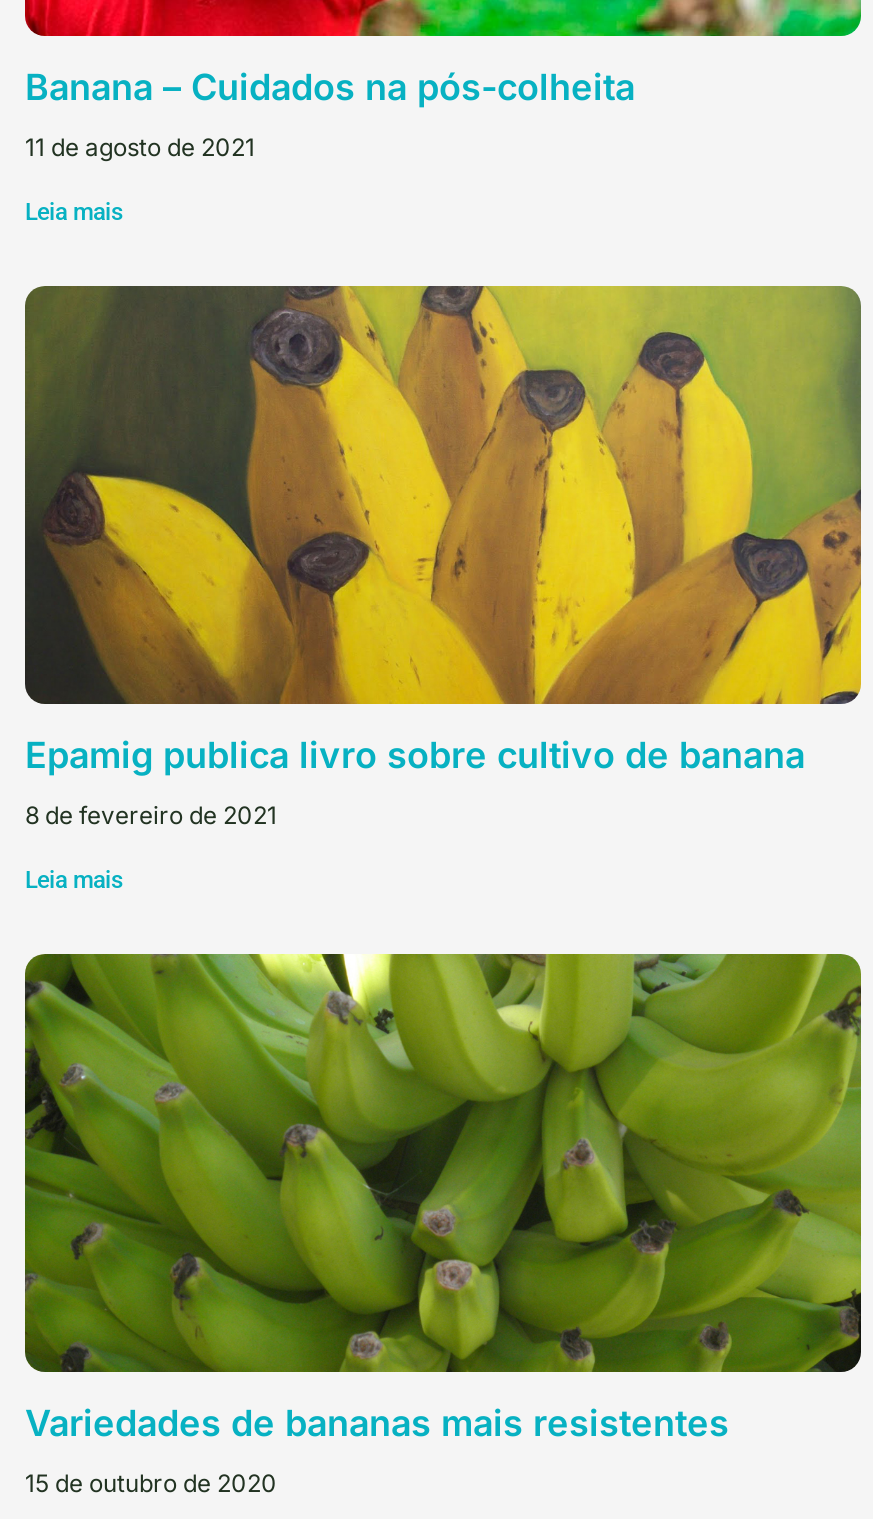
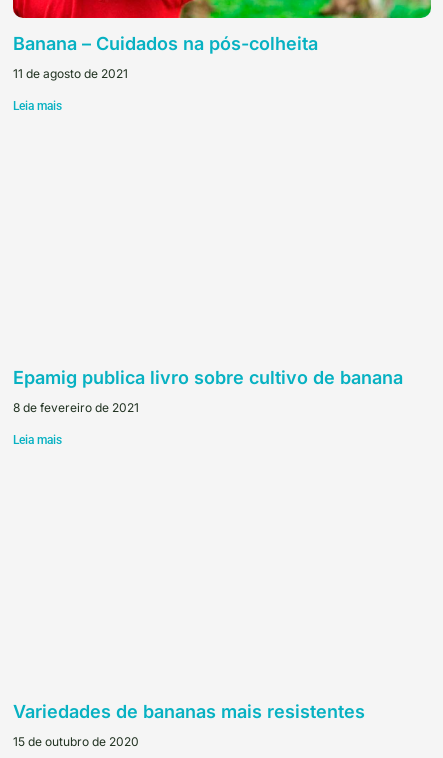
- [image]

- [image]
